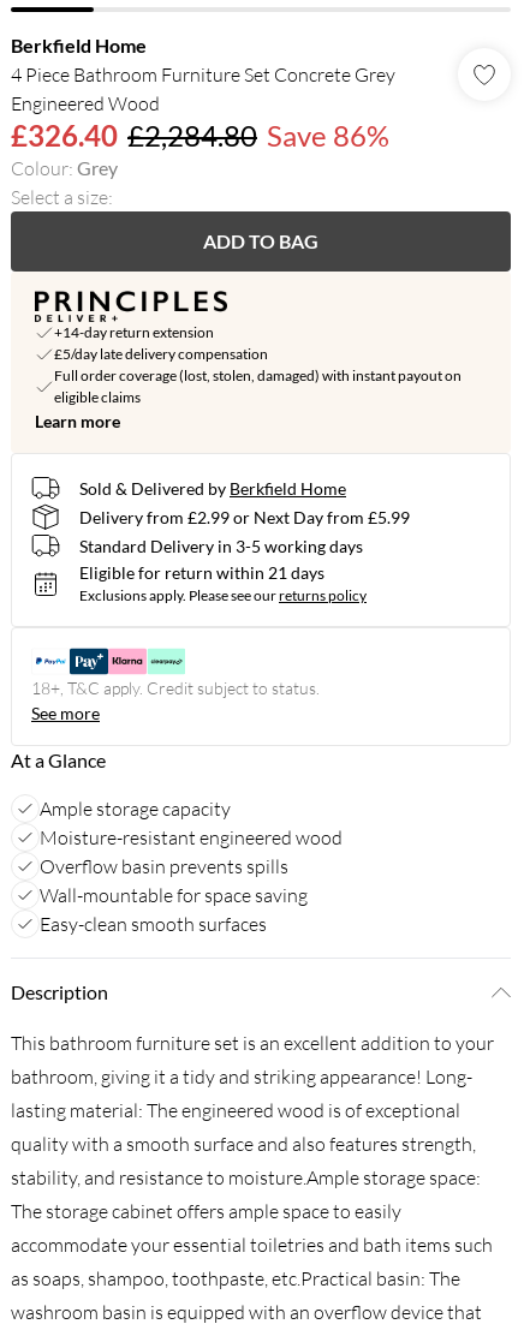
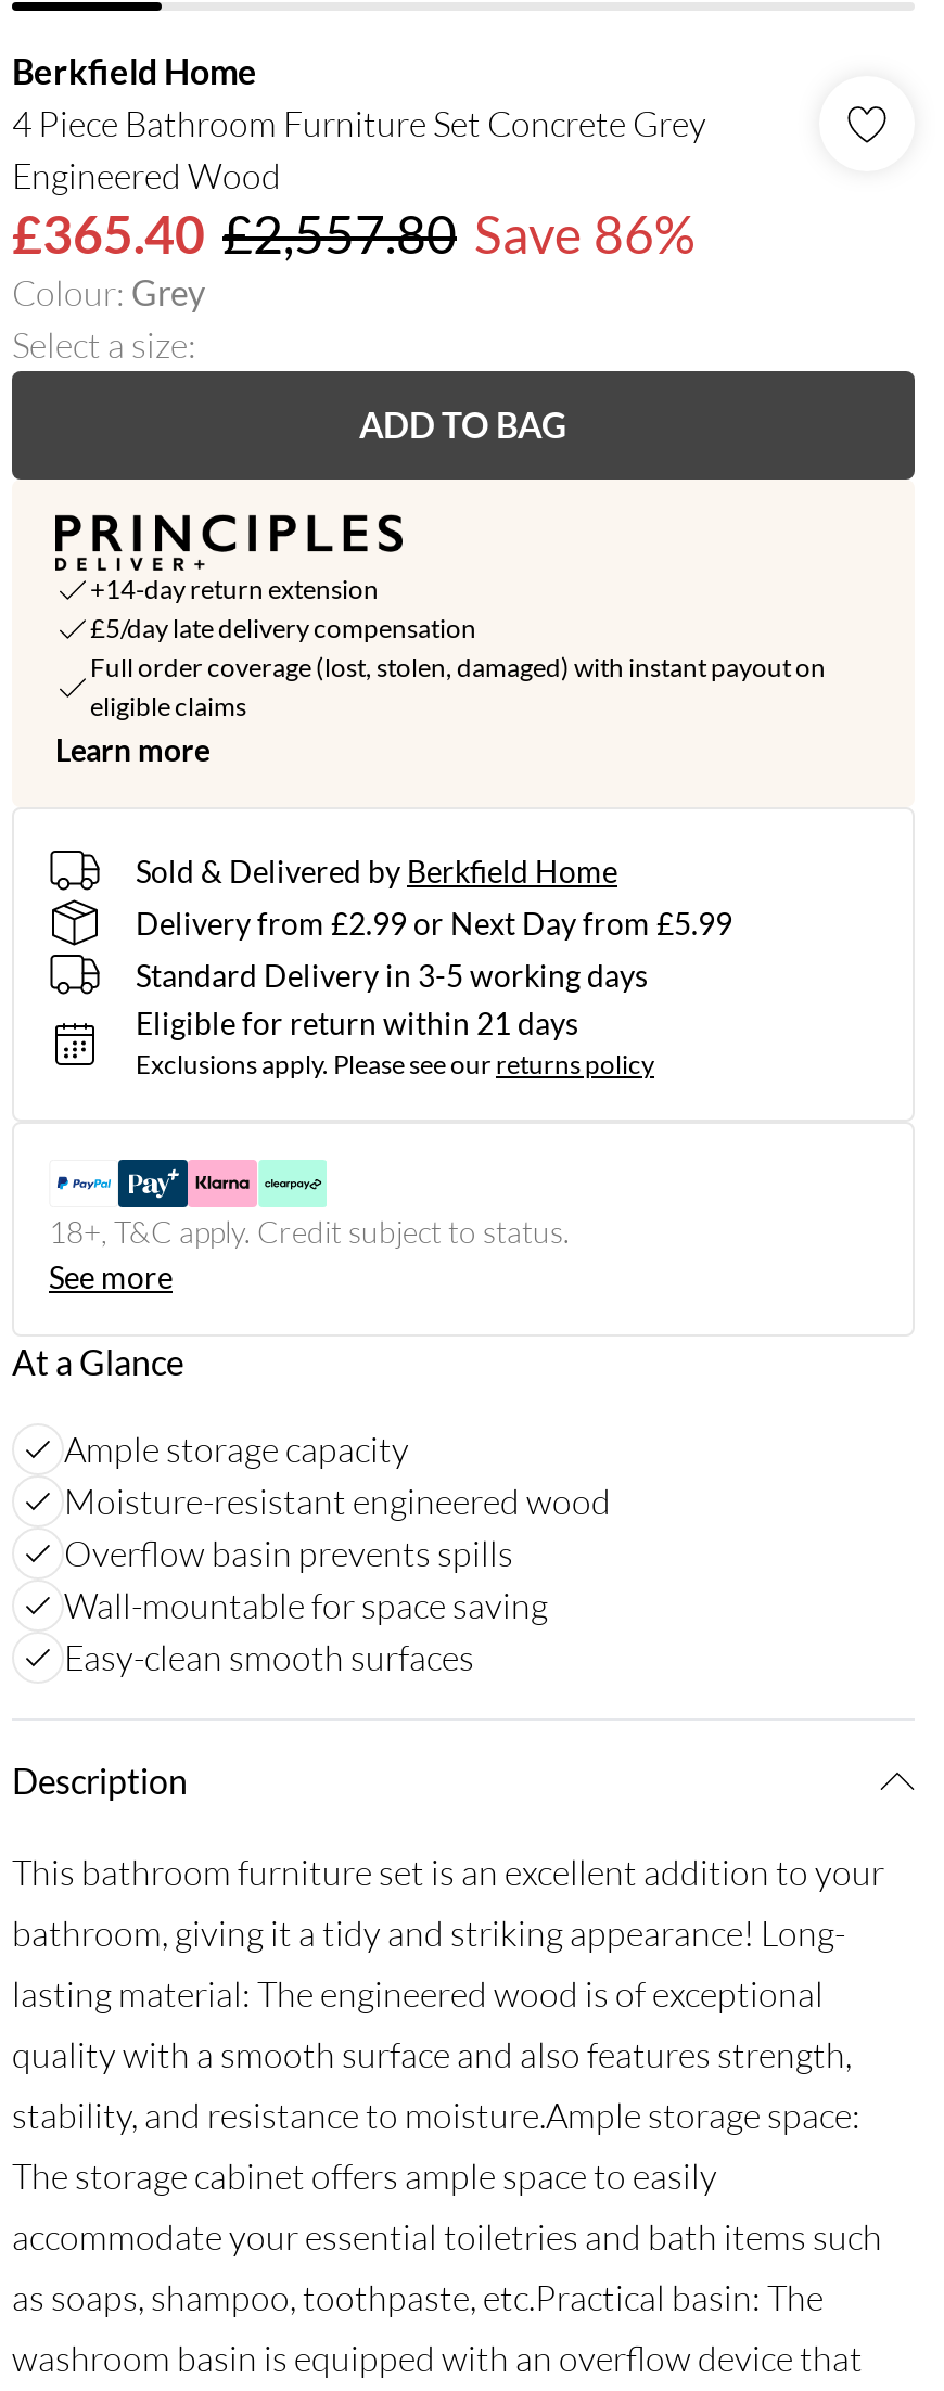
- £326.40 £2,284.80 Save 86%
+ £365.40 £2,557.80 Save 86%
